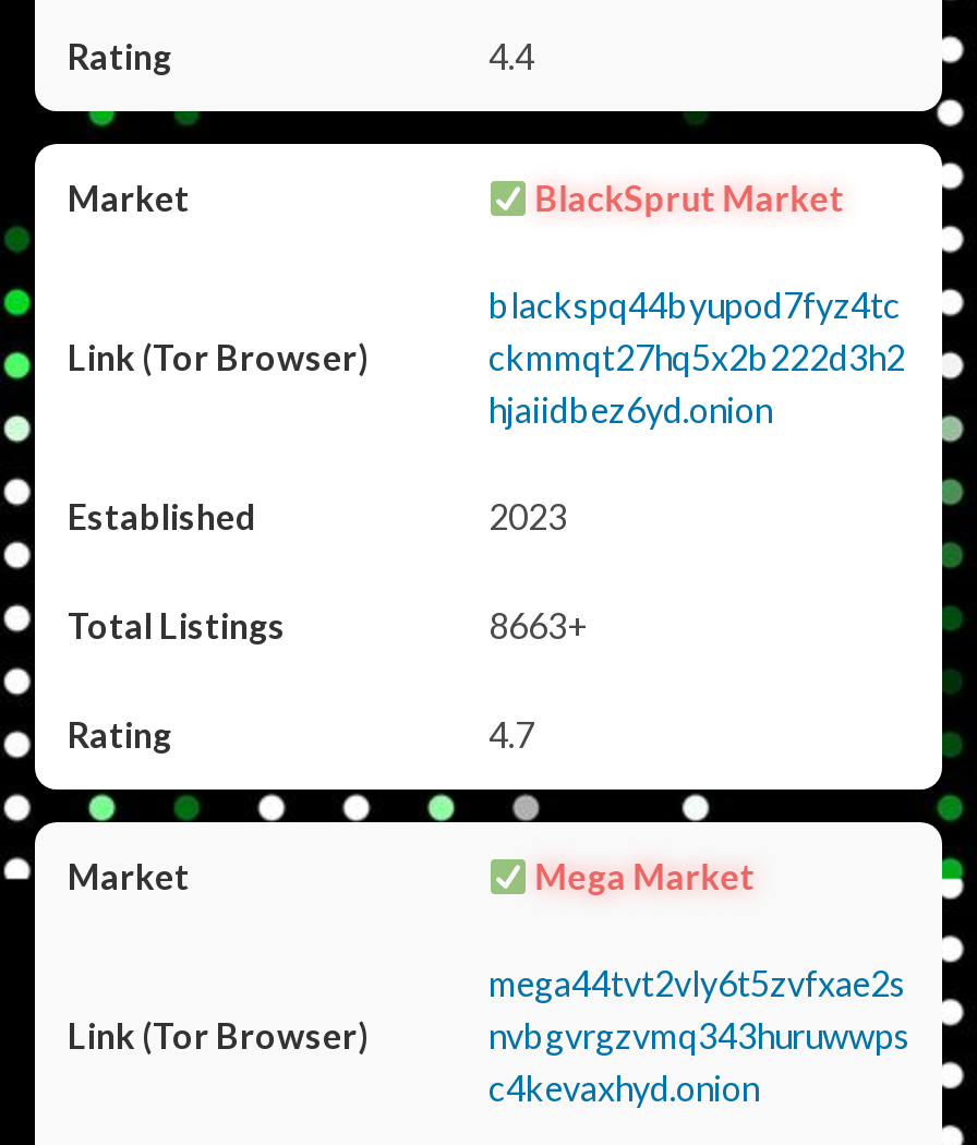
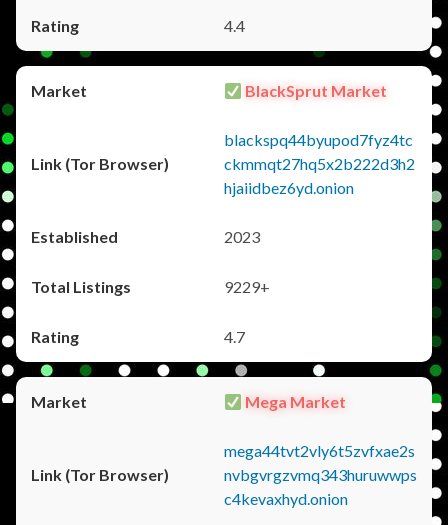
- 8663+
+ 9229+
